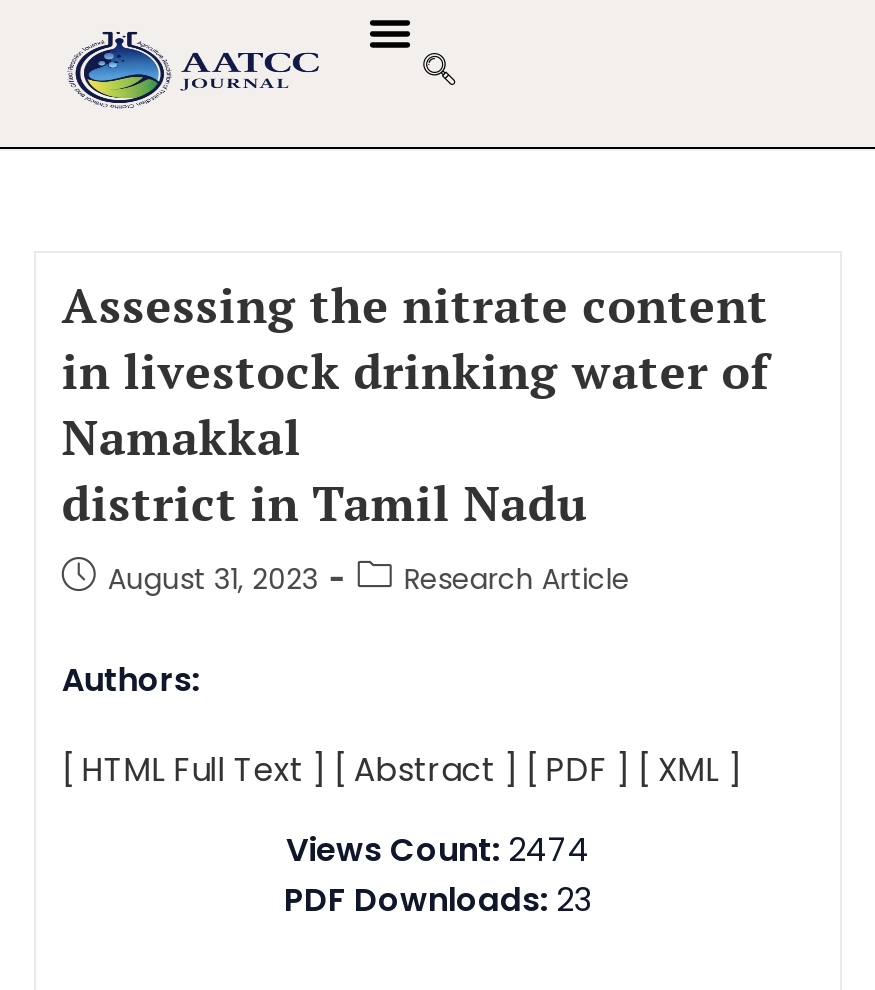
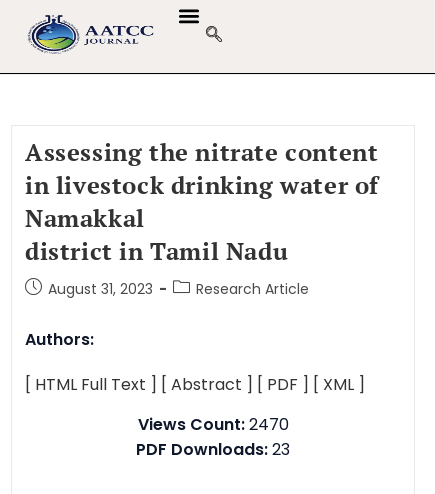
- Views Count: 2474
+ Views Count: 2470
